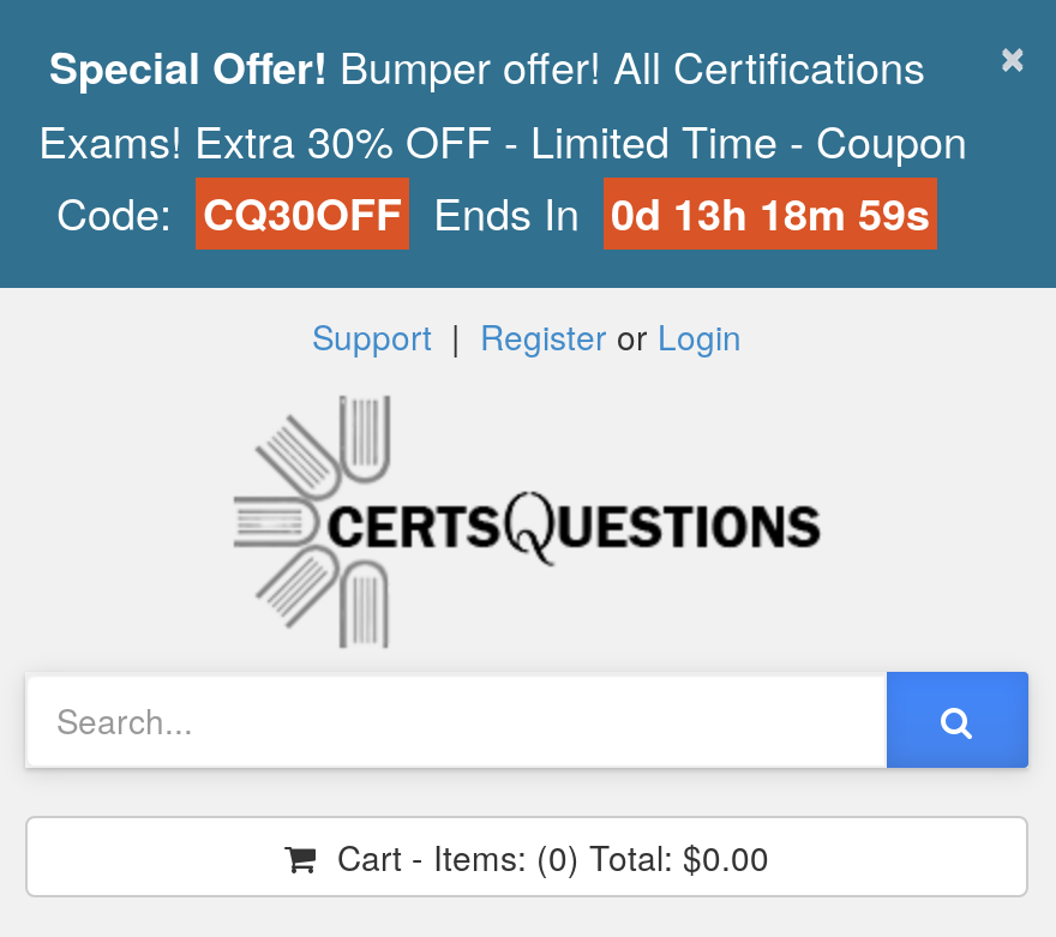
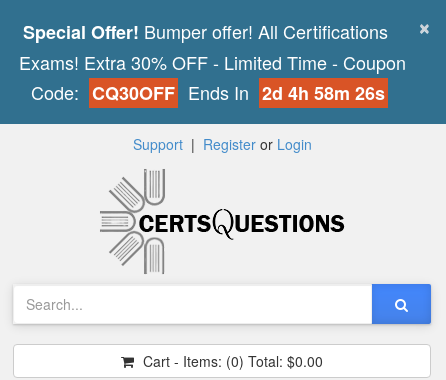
- Code: CQ30OFF Ends In 0d 13h 18m 59s
+ Code: CQ30OFF Ends In 2d 4h 58m 26s
